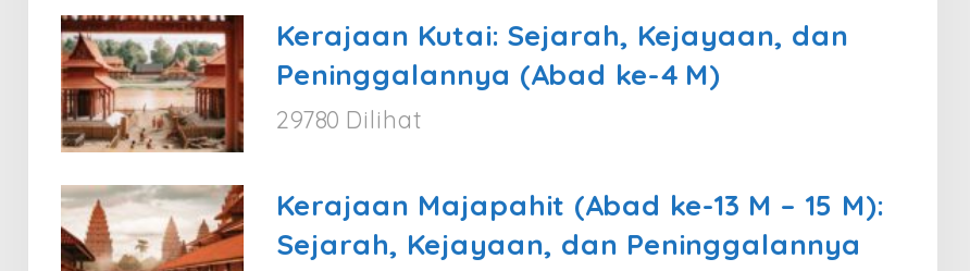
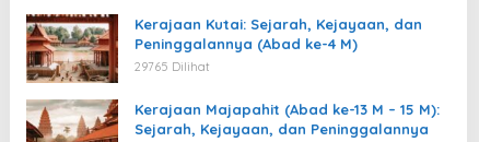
- 29780 Dilihat
+ 29765 Dilihat
